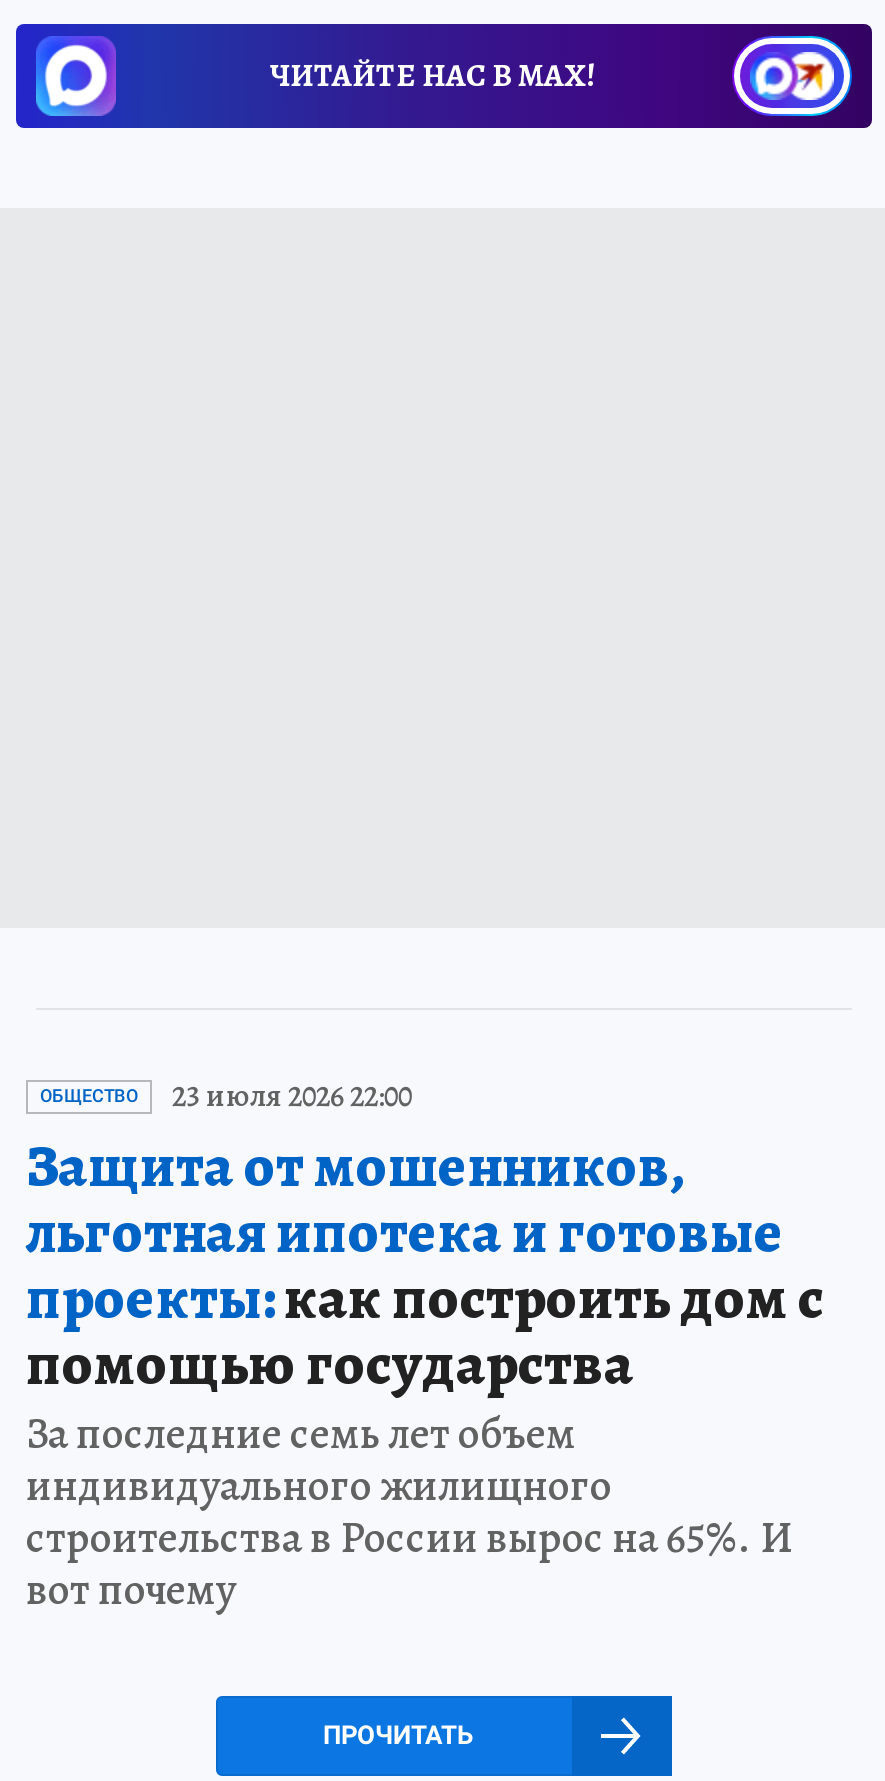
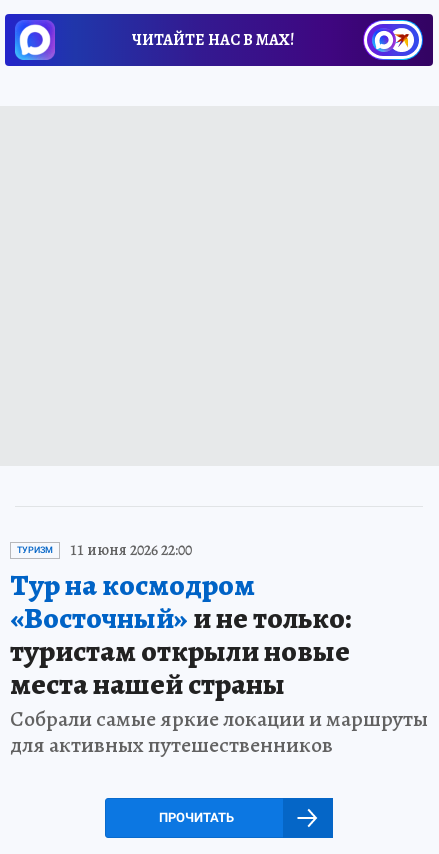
- ОБЩЕСТВО
- 23 июля 2026 22:00
- Защита от мошенников,
- льготная ипотека и готовые
- проекты:как построить дом с
- помощью государства
- За последние семь лет объем
- индивидуального жилищного
- строительства в России вырос на 65%. И
- вот почему
+ ТУРИЗМ
+ 11 июня 2026 22:00
+ Тур на космодром
+ «Восточный»и не только:
+ туристам открыли новые
+ места нашей страны
+ Собрали самые яркие локации и маршруты
+ для активных путешественников
